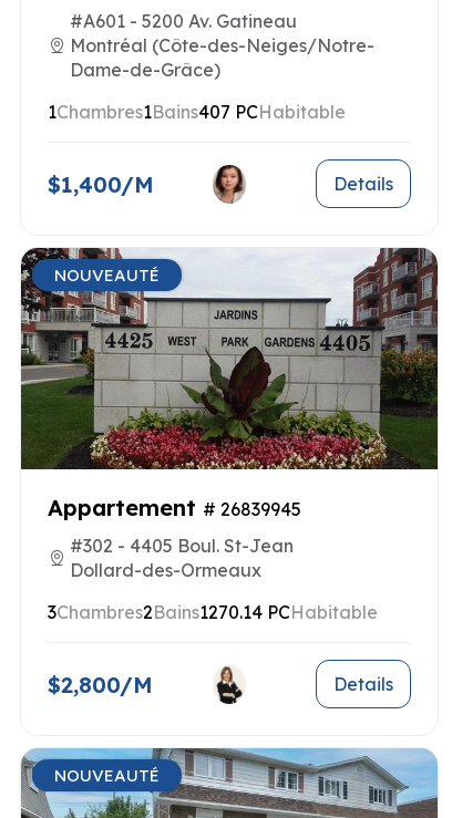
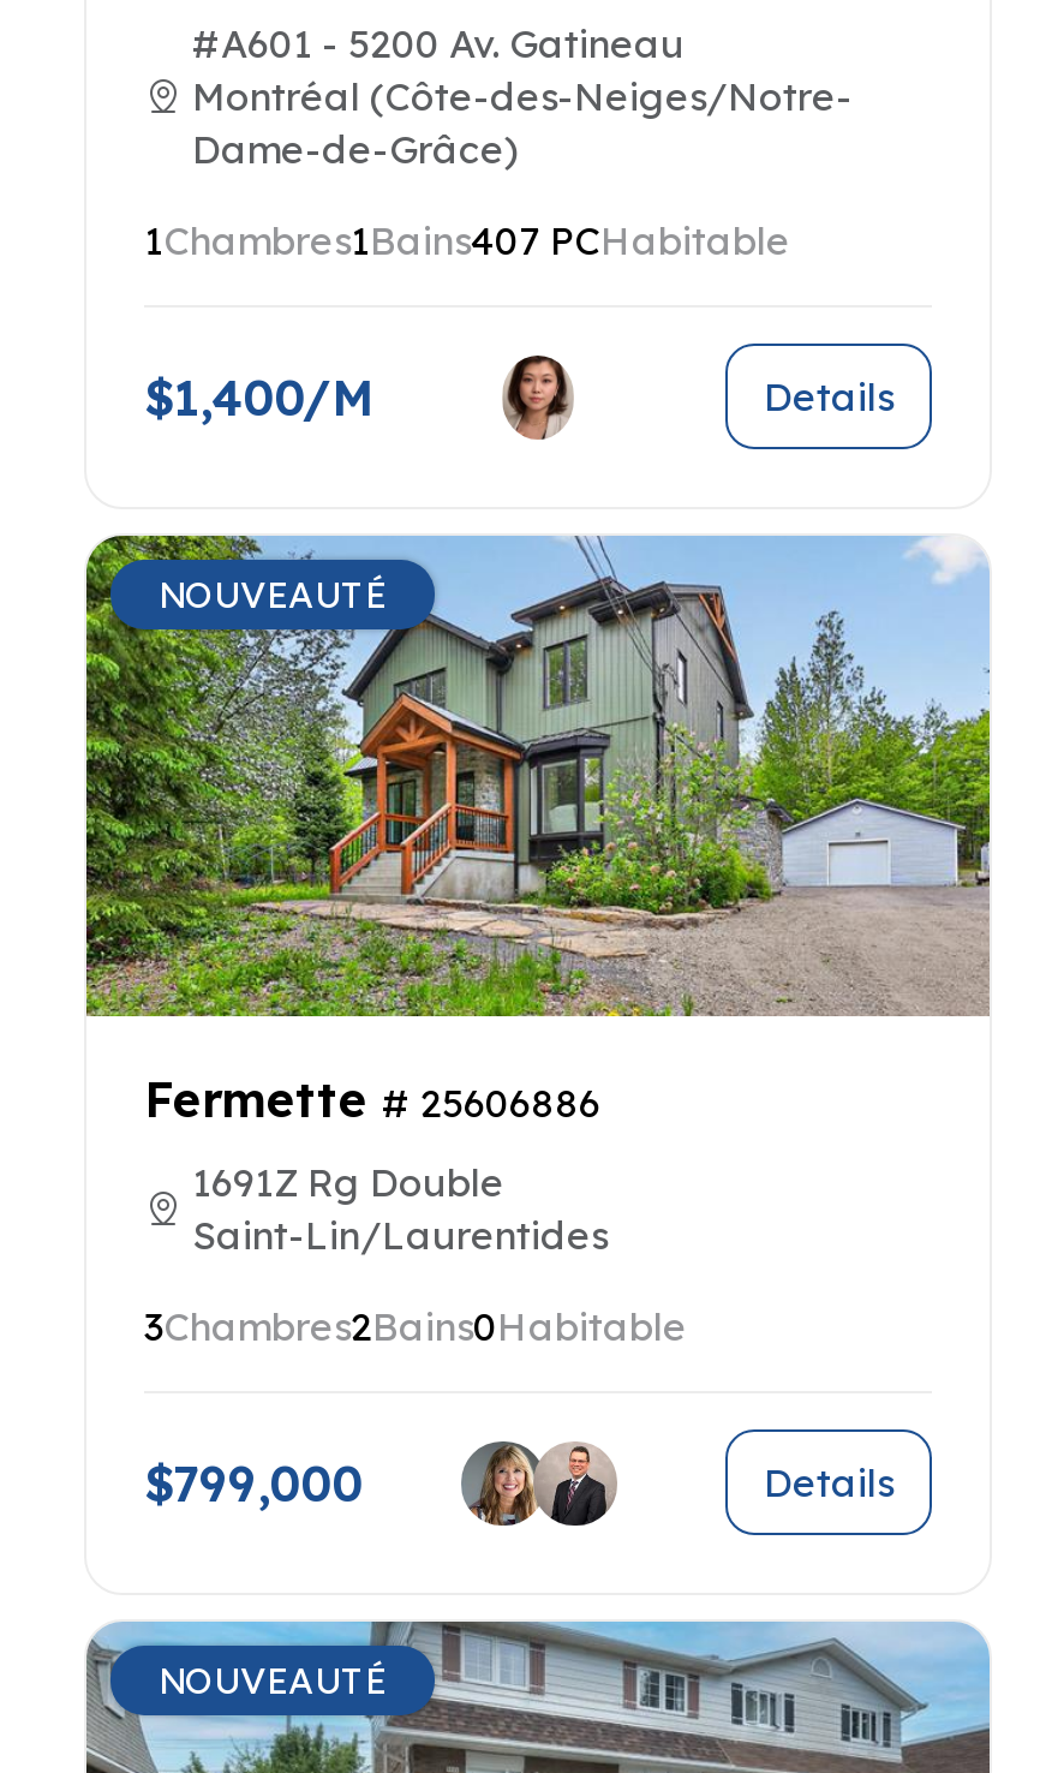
- [image]
- Appartement # 26839945
+ [image]
+ Fermette # 25606886

- #302 - 4405 Boul. St-Jean
- Dollard-des-Ormeaux
+ 1691Z Rg Double
+ Saint-Lin/Laurentides

- 3Chambres2Bains1270.14 PCHabitable
+ 3Chambres2Bains0Habitable

- [image]
- $2,800/M
+ [image]
+ $799,000
